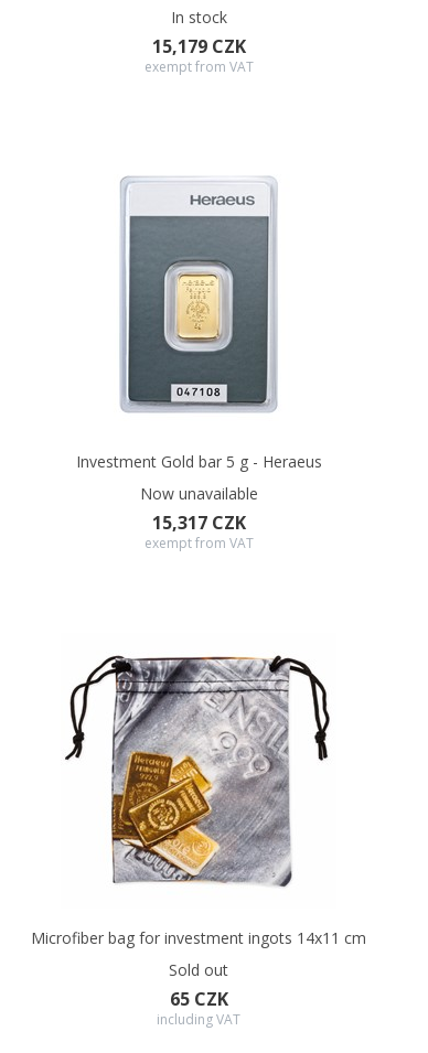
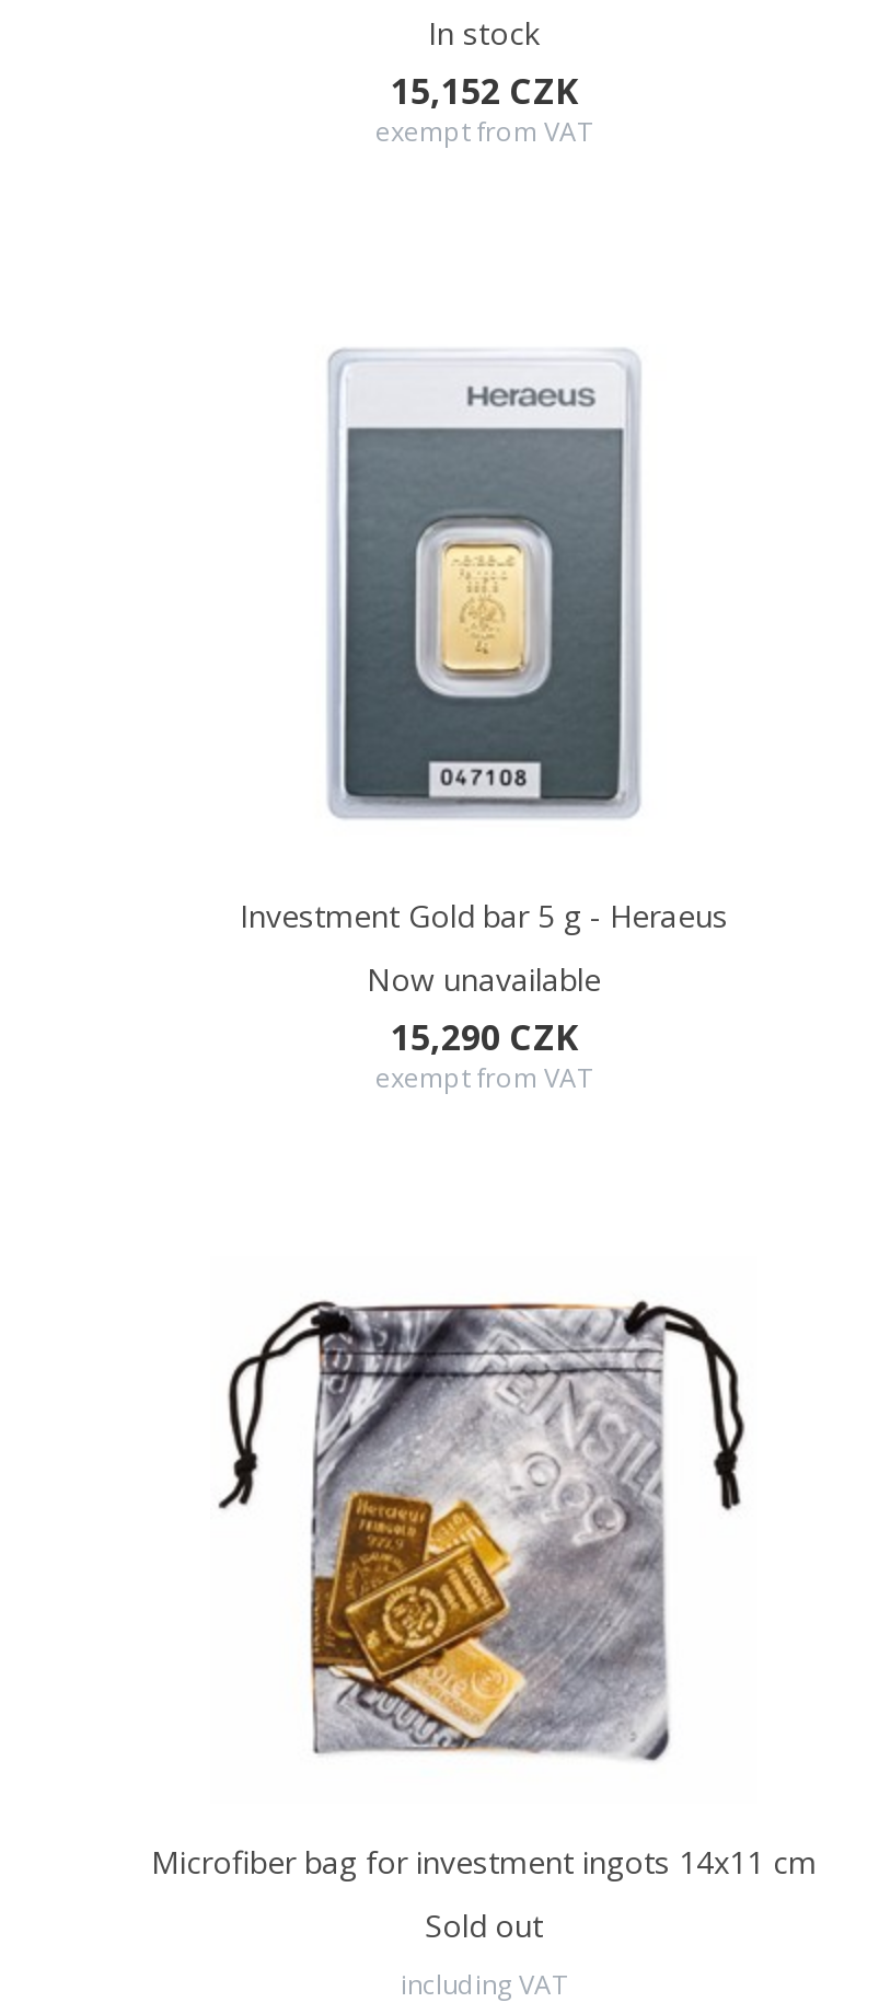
- 15,179 CZK
+ 15,152 CZK

- 15,317 CZK
+ 15,290 CZK

- 65 CZK
